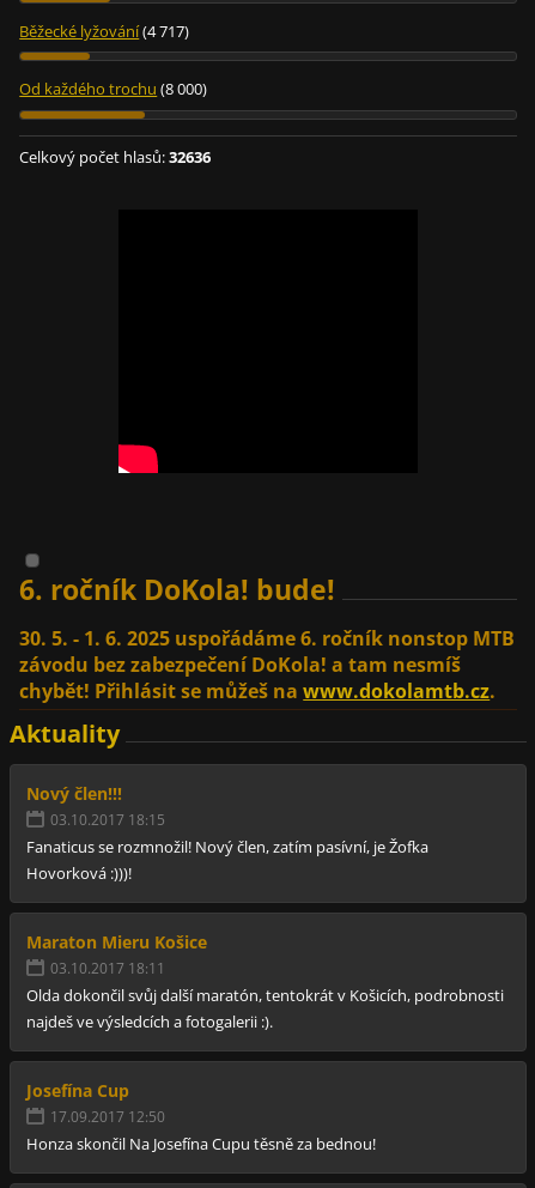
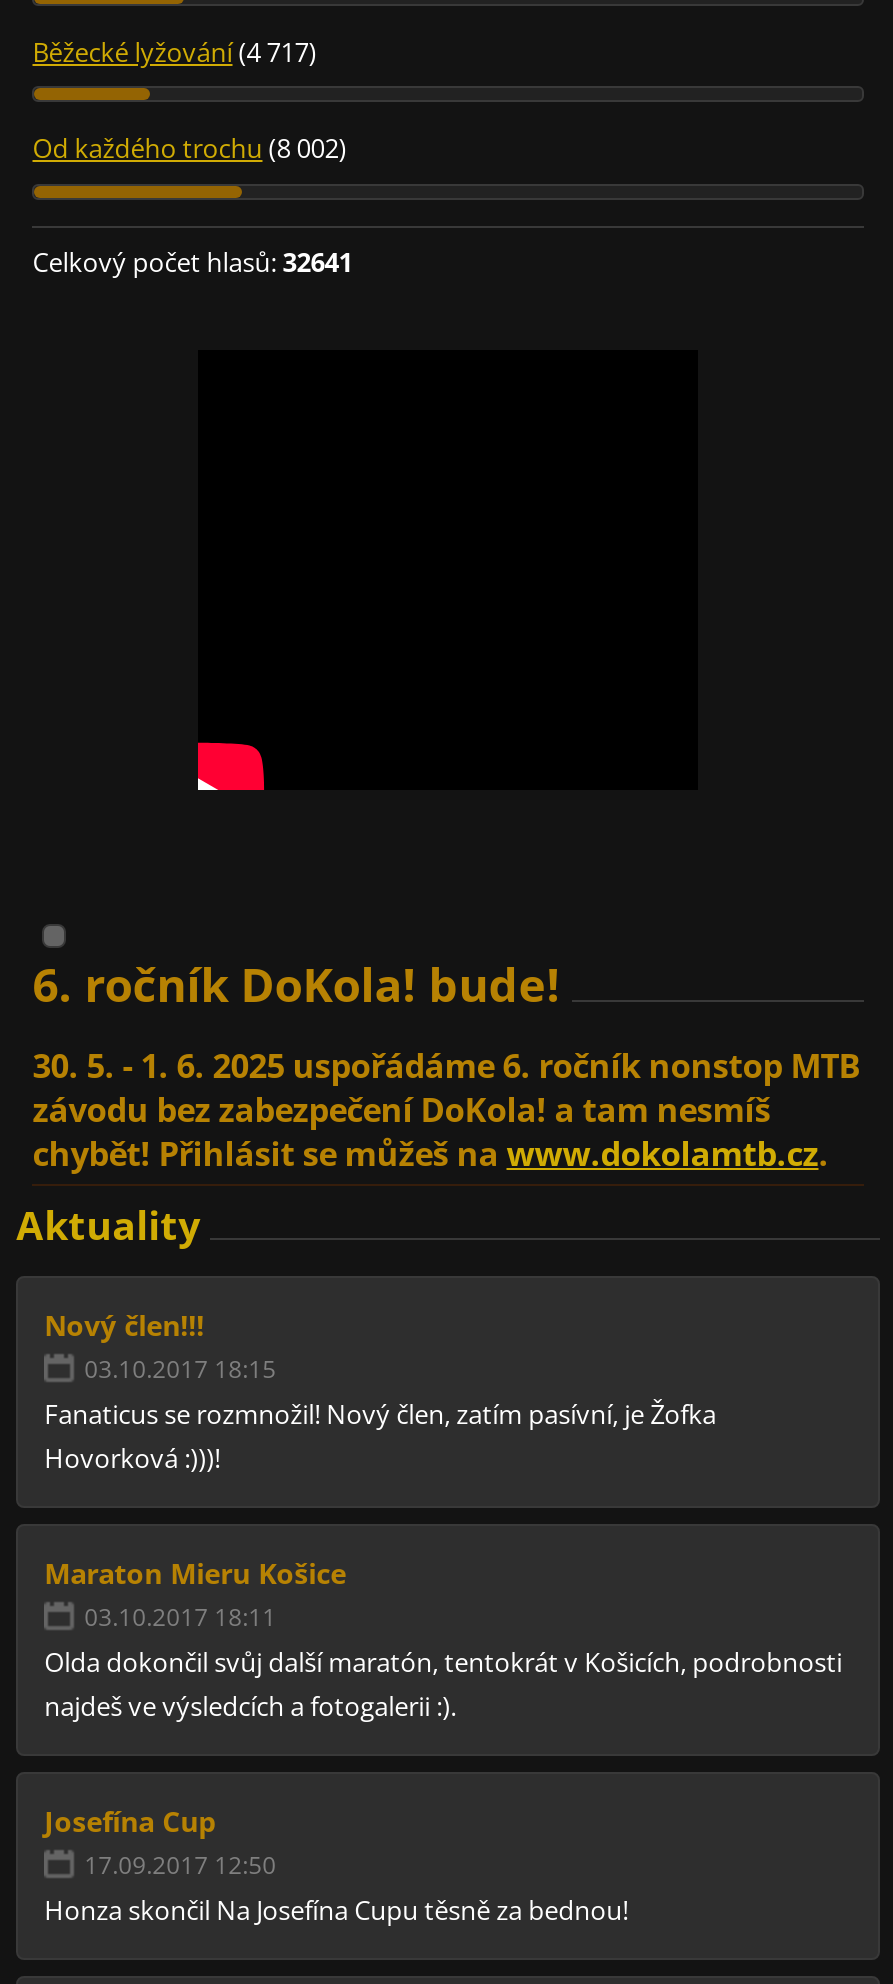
- Od každého trochu (8 000)
+ Od každého trochu (8 002)

- Celkový počet hlasů: 32636
+ Celkový počet hlasů: 32641
